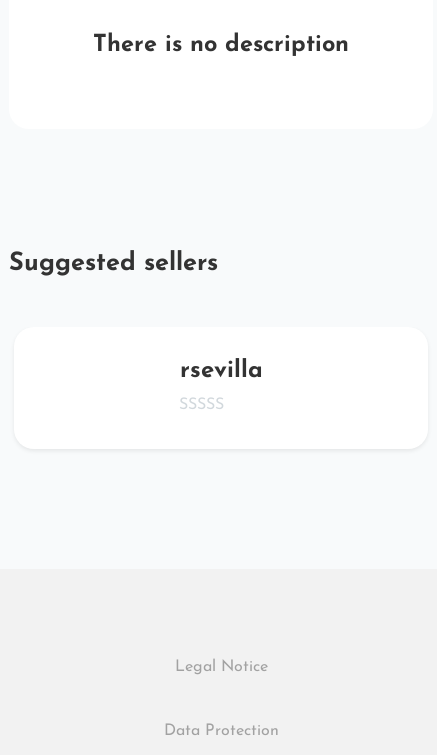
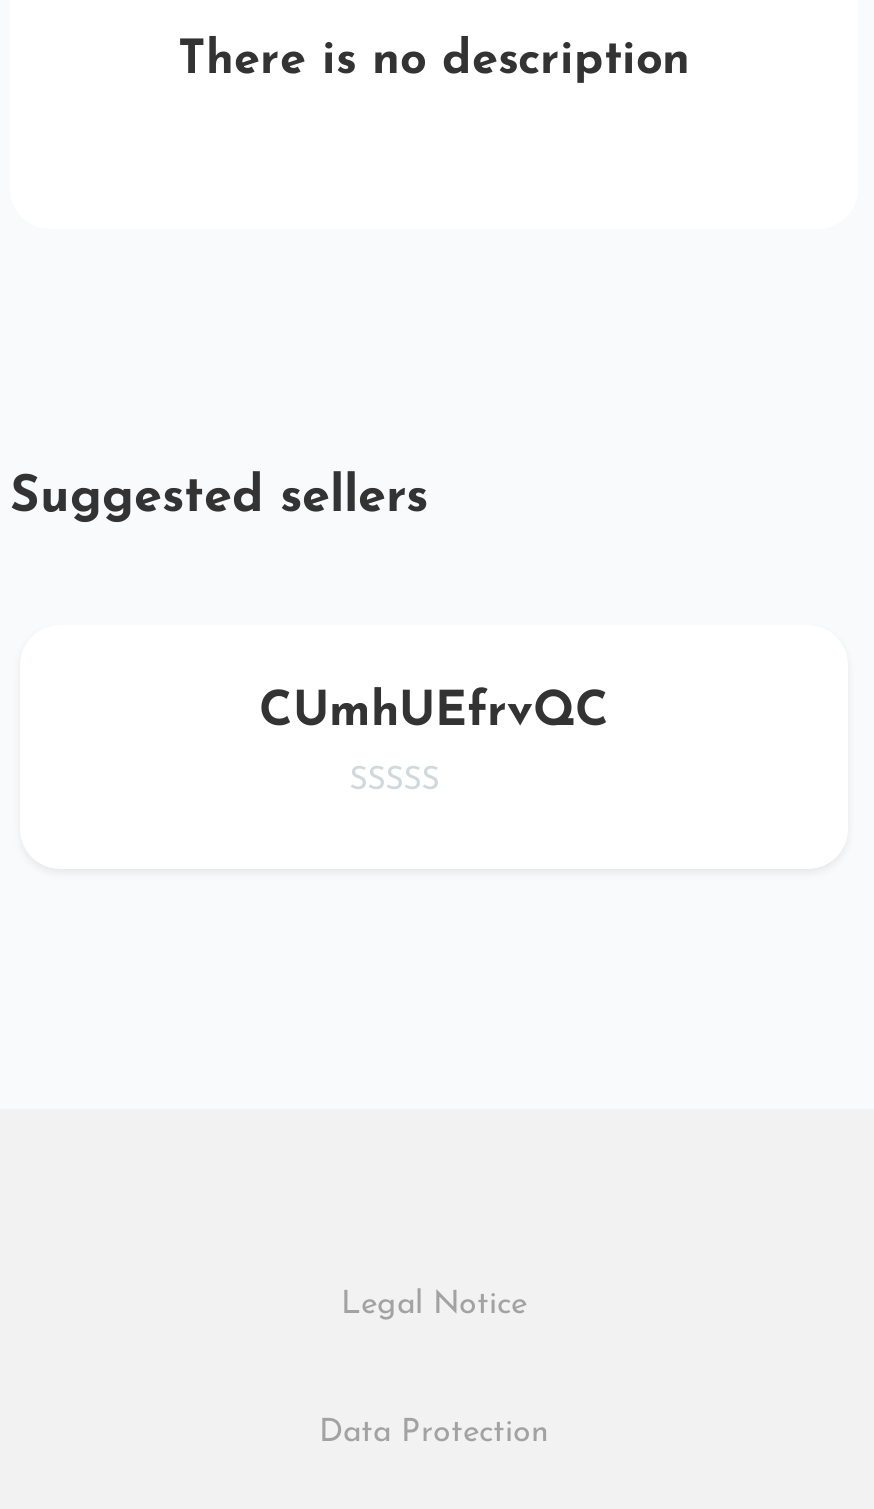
- rsevilla
+ CUmhUEfrvQC
